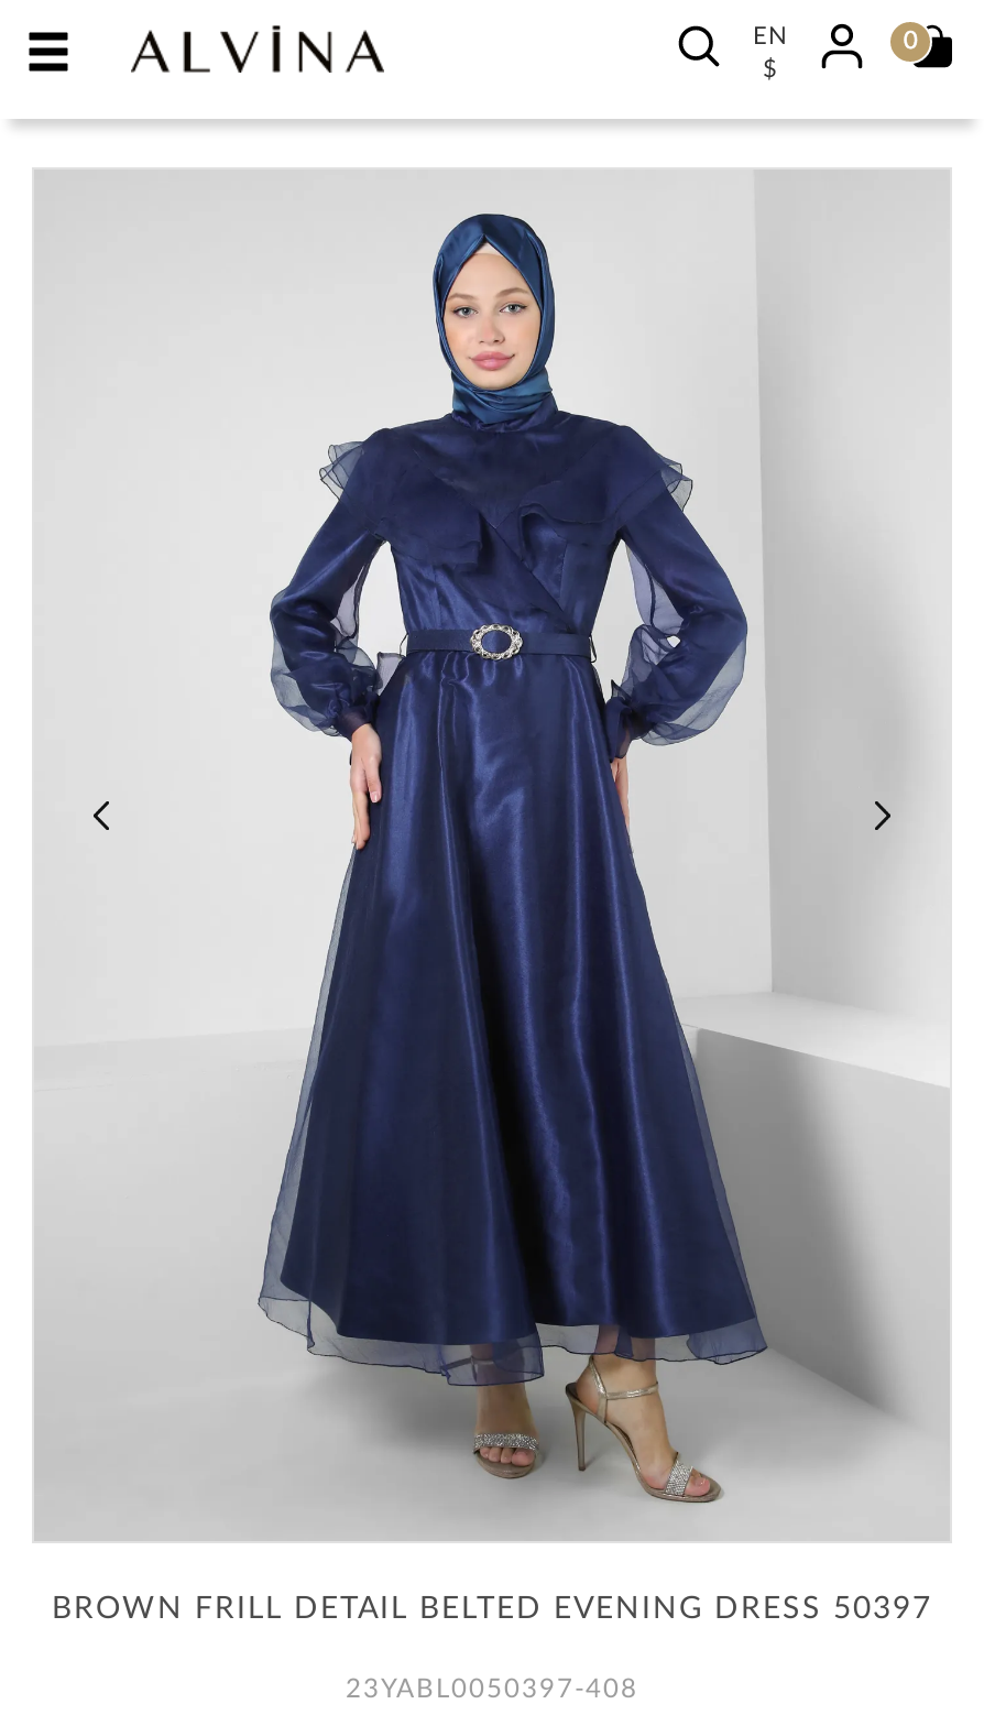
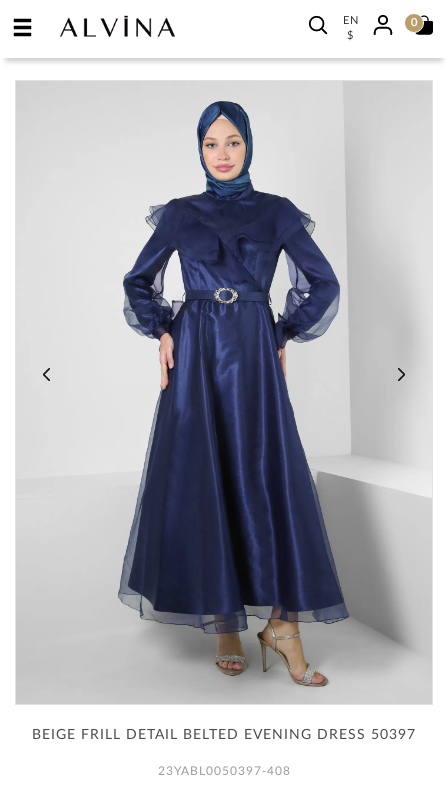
- BROWN FRILL DETAIL BELTED EVENING DRESS 50397
+ BEIGE FRILL DETAIL BELTED EVENING DRESS 50397
